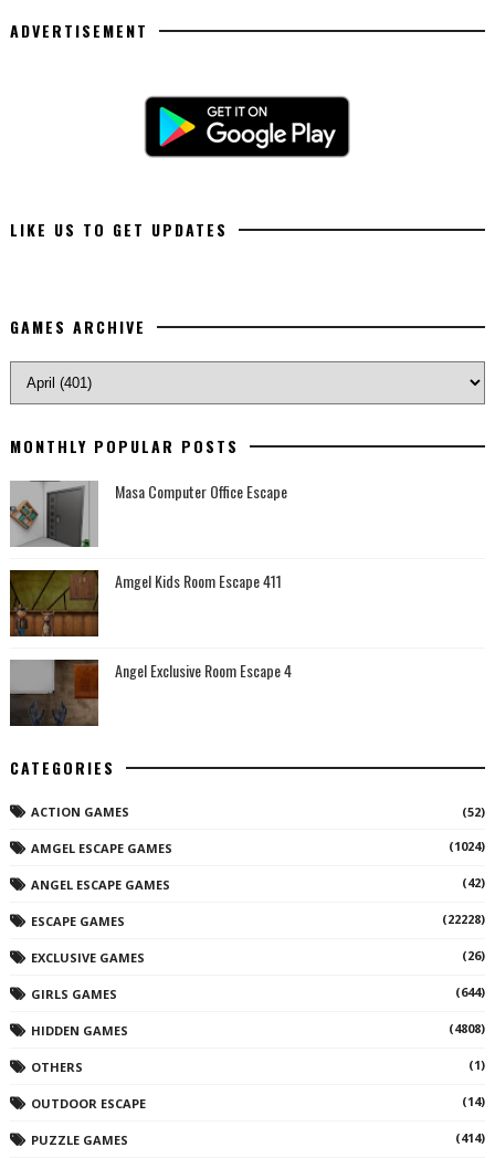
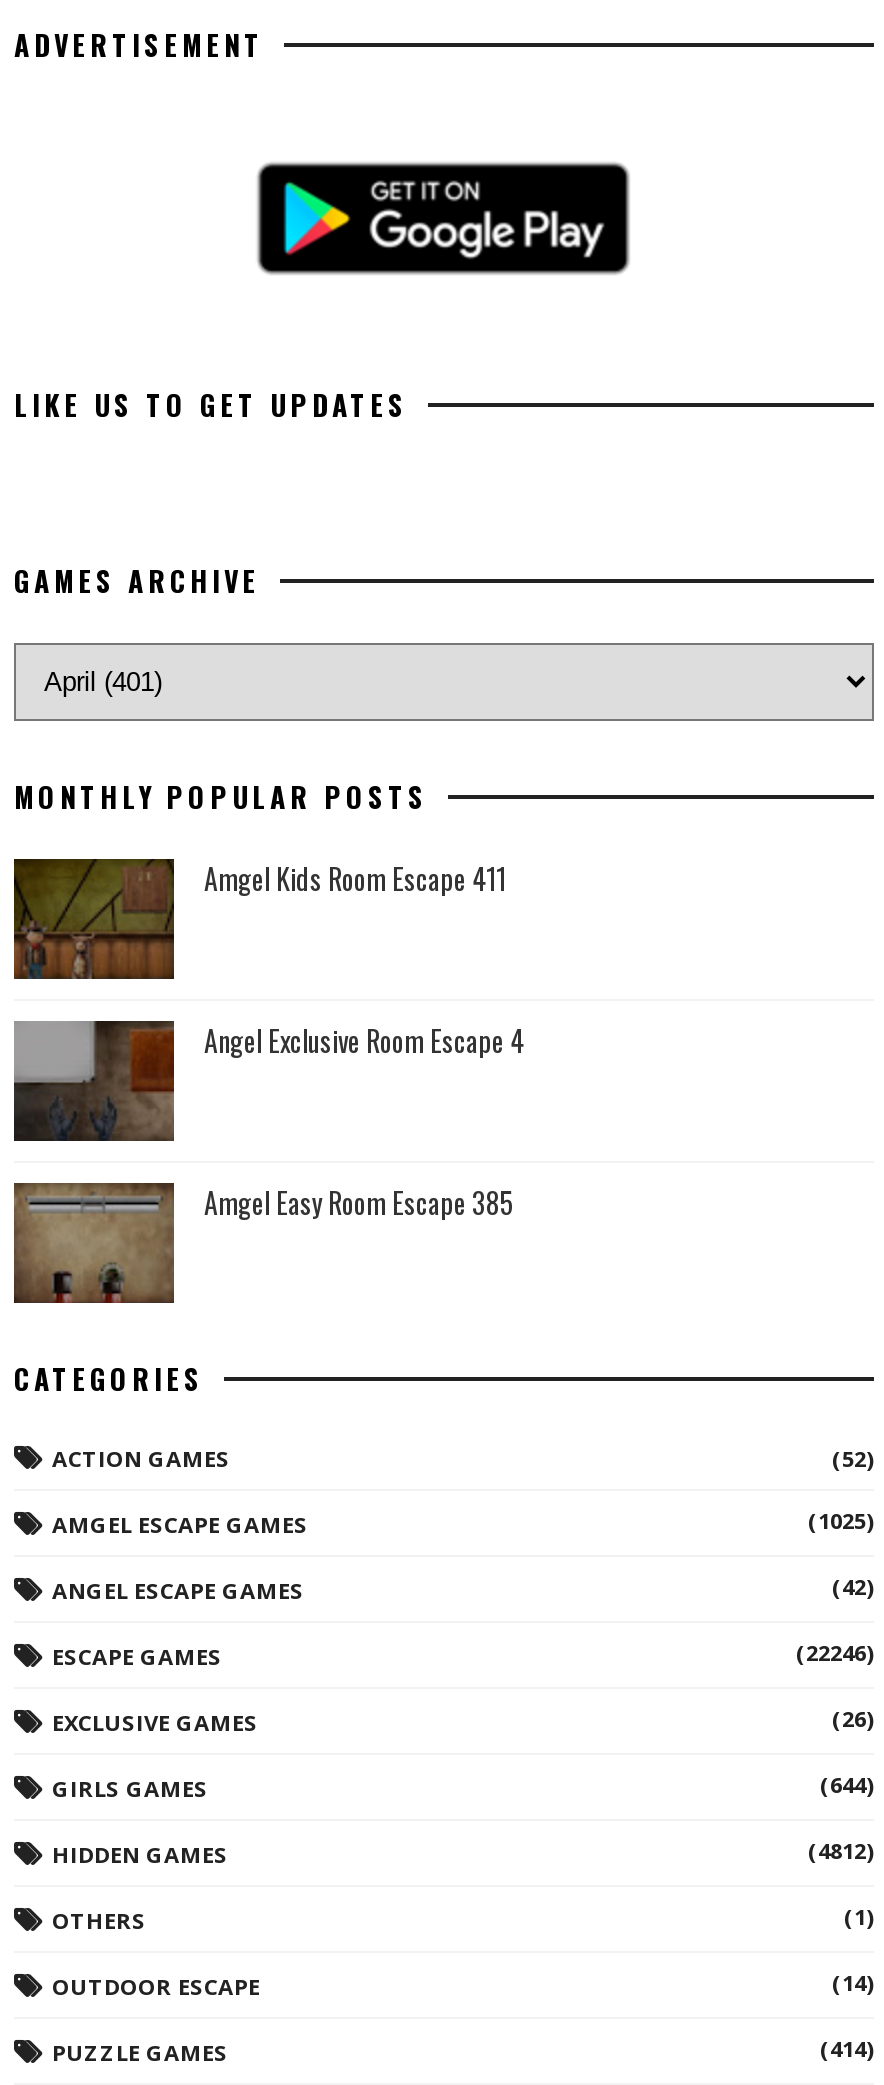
- [image]
- Masa Computer Office Escape

moved up: [image] | Amgel Kids Room Escape 411 | Angel Exclusive Room Escape 4

moved up: [image]

+ [image]
+ Amgel Easy Room Escape 385

- (1024)
+ (1025)

- (22228)
+ (22246)

- (4808)
+ (4812)
